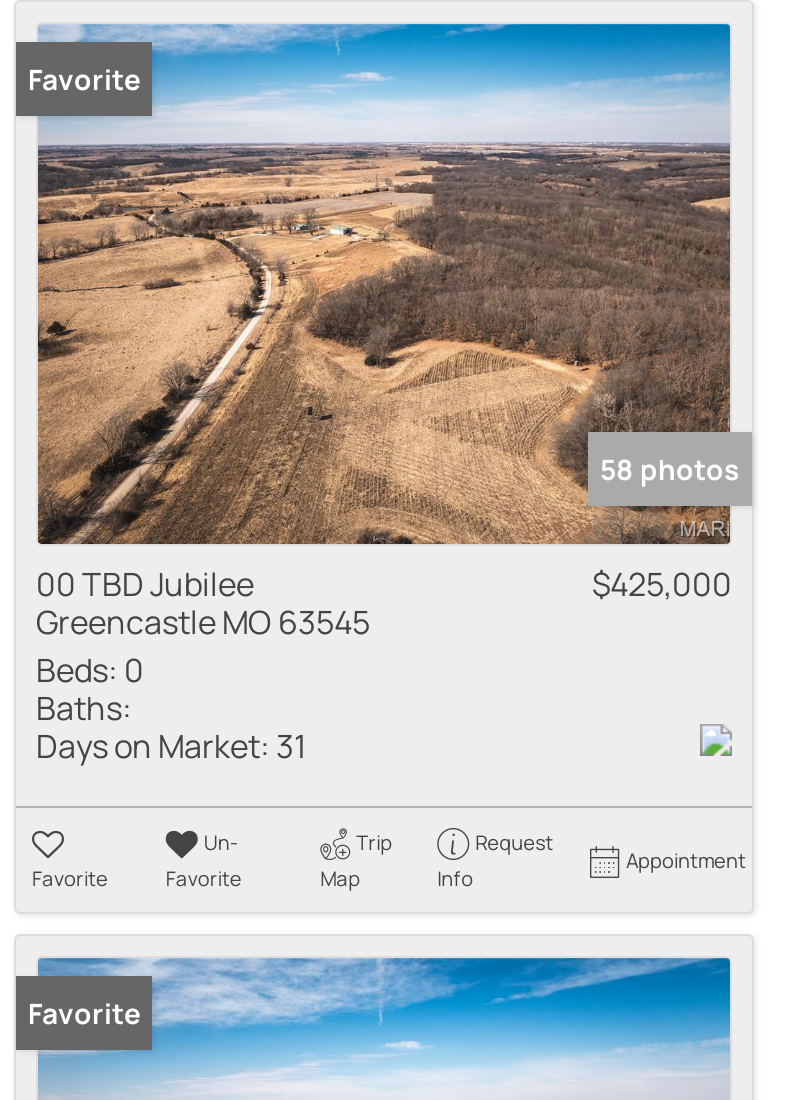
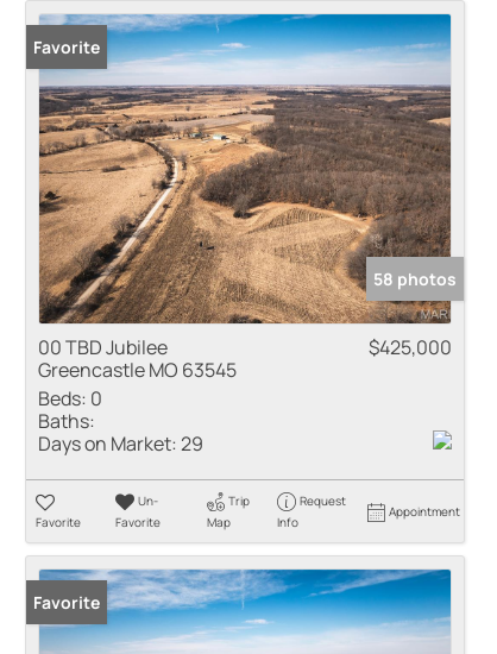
- Days on Market: 31
+ Days on Market: 29
